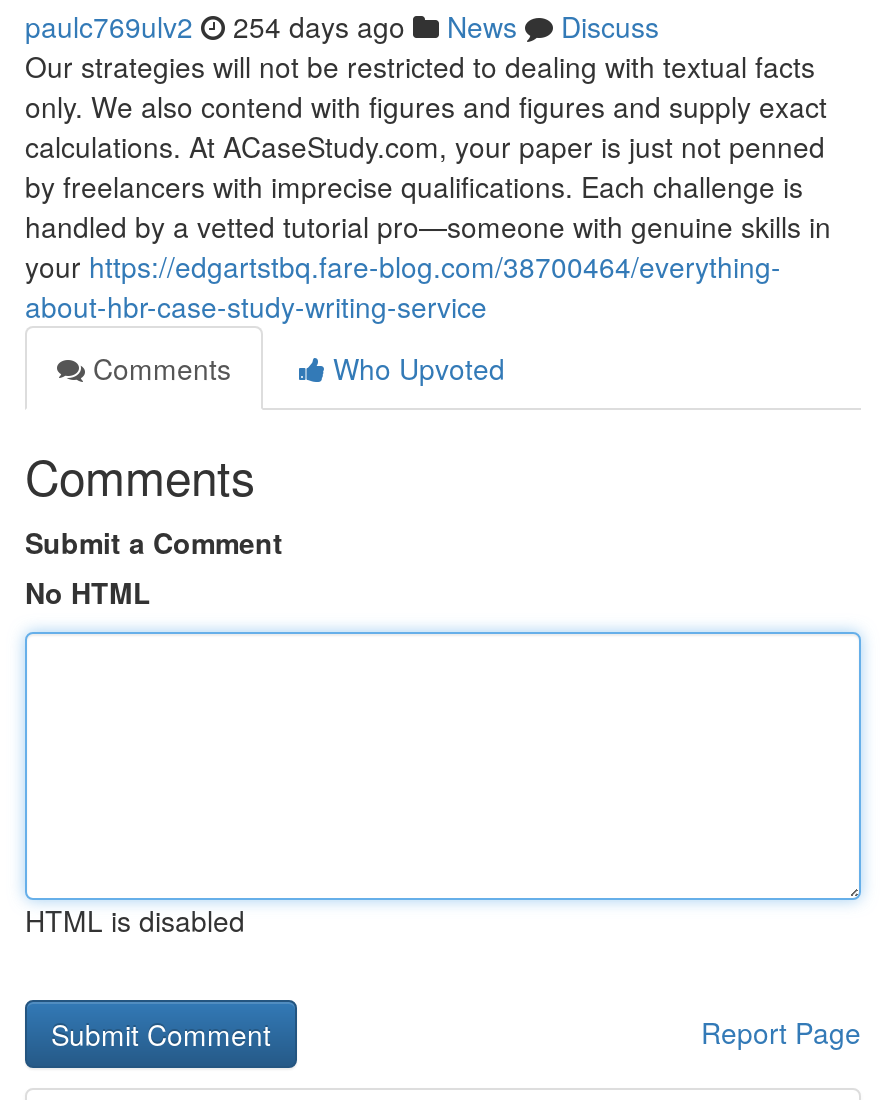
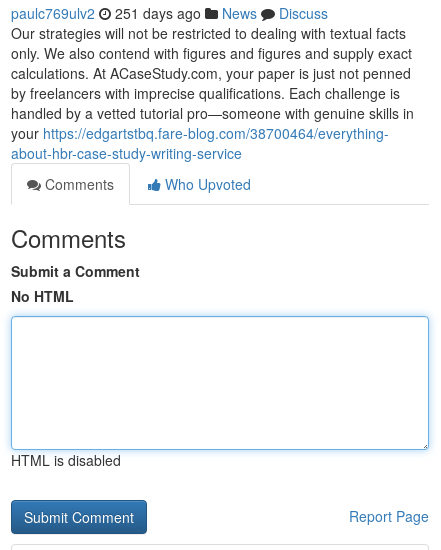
- paulc769ulv2 254 days ago News Discuss
+ paulc769ulv2 251 days ago News Discuss
